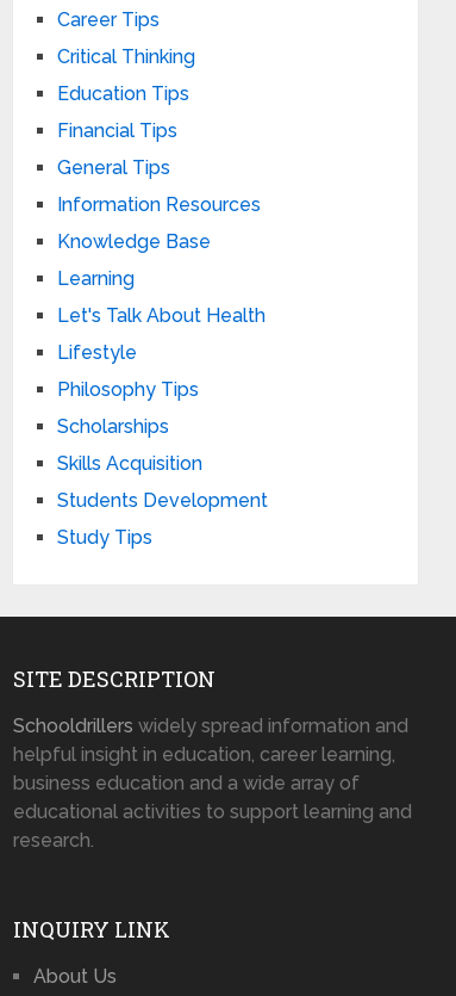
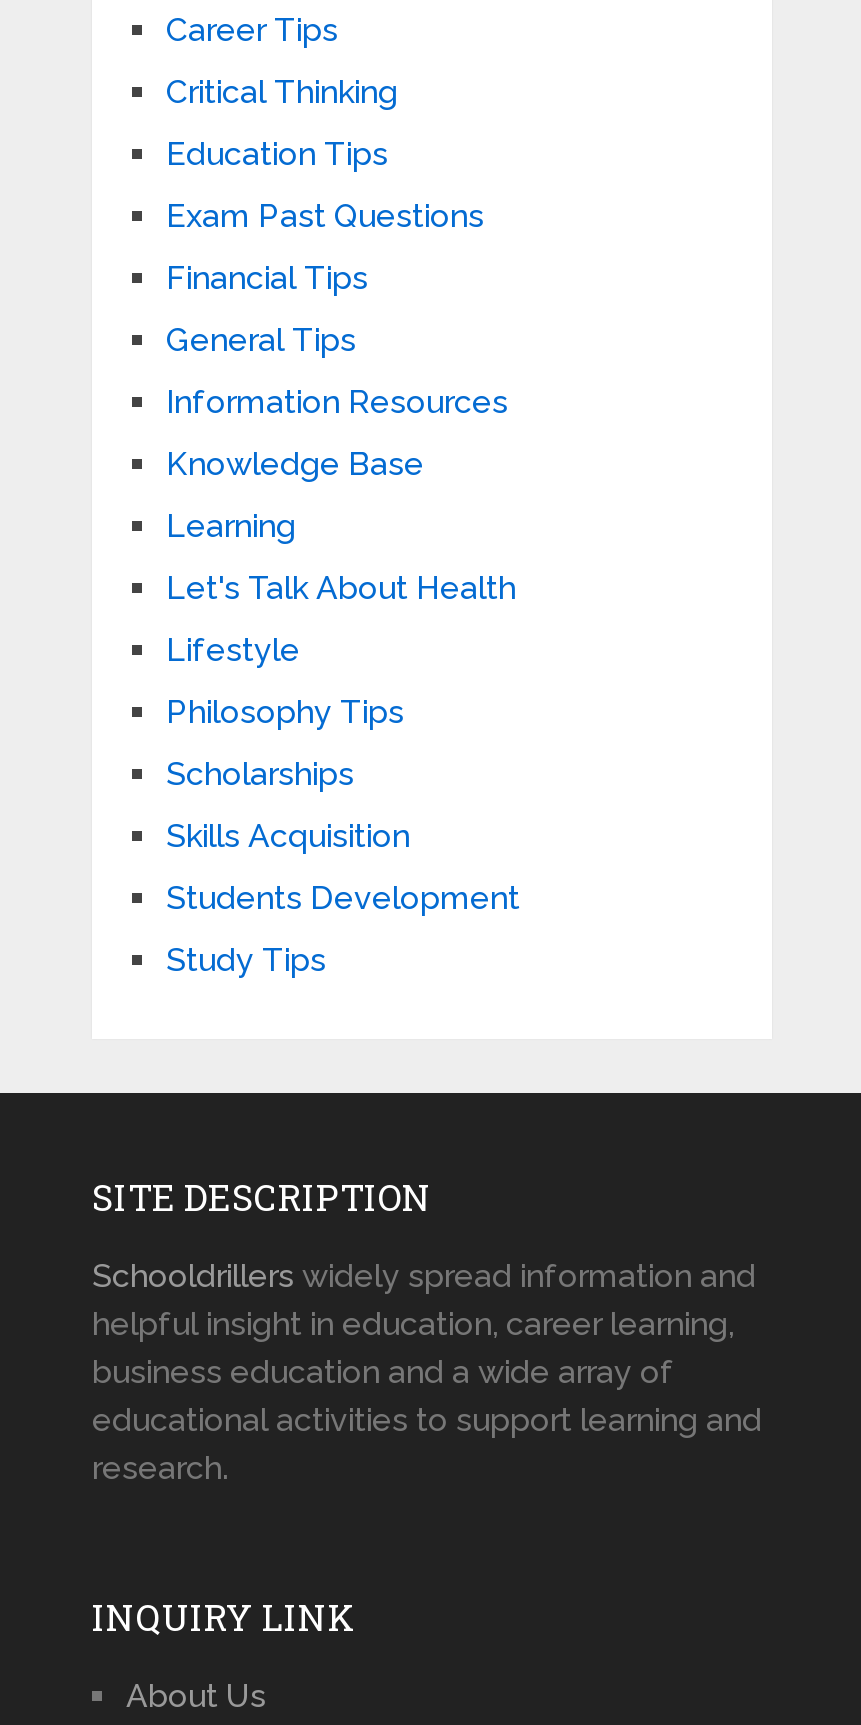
+ Exam Past Questions
